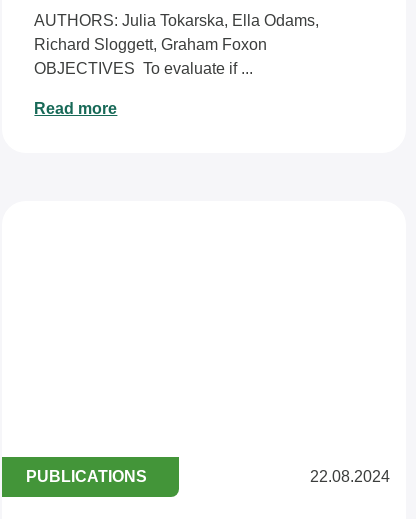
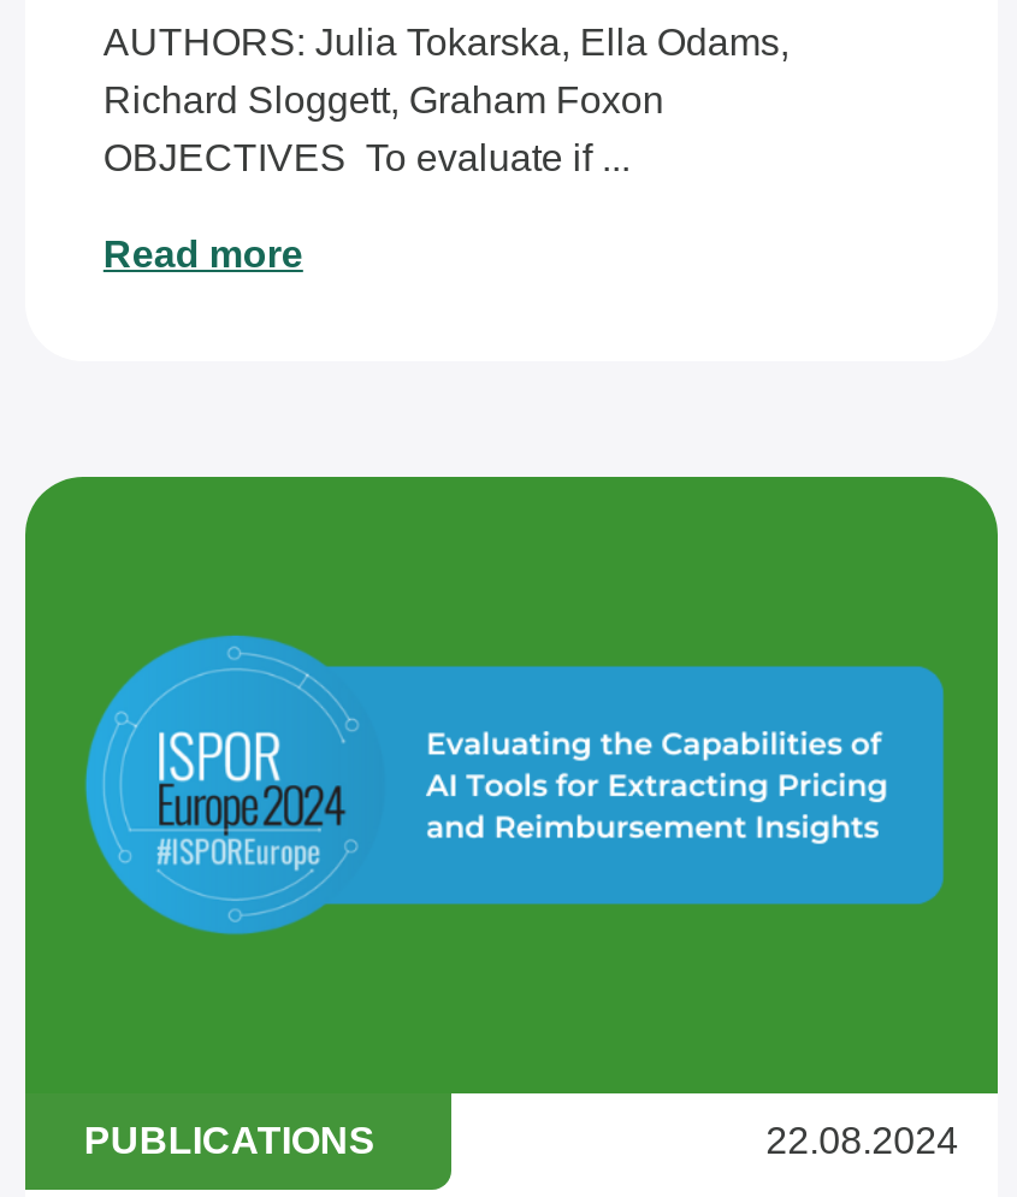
+ [image]
